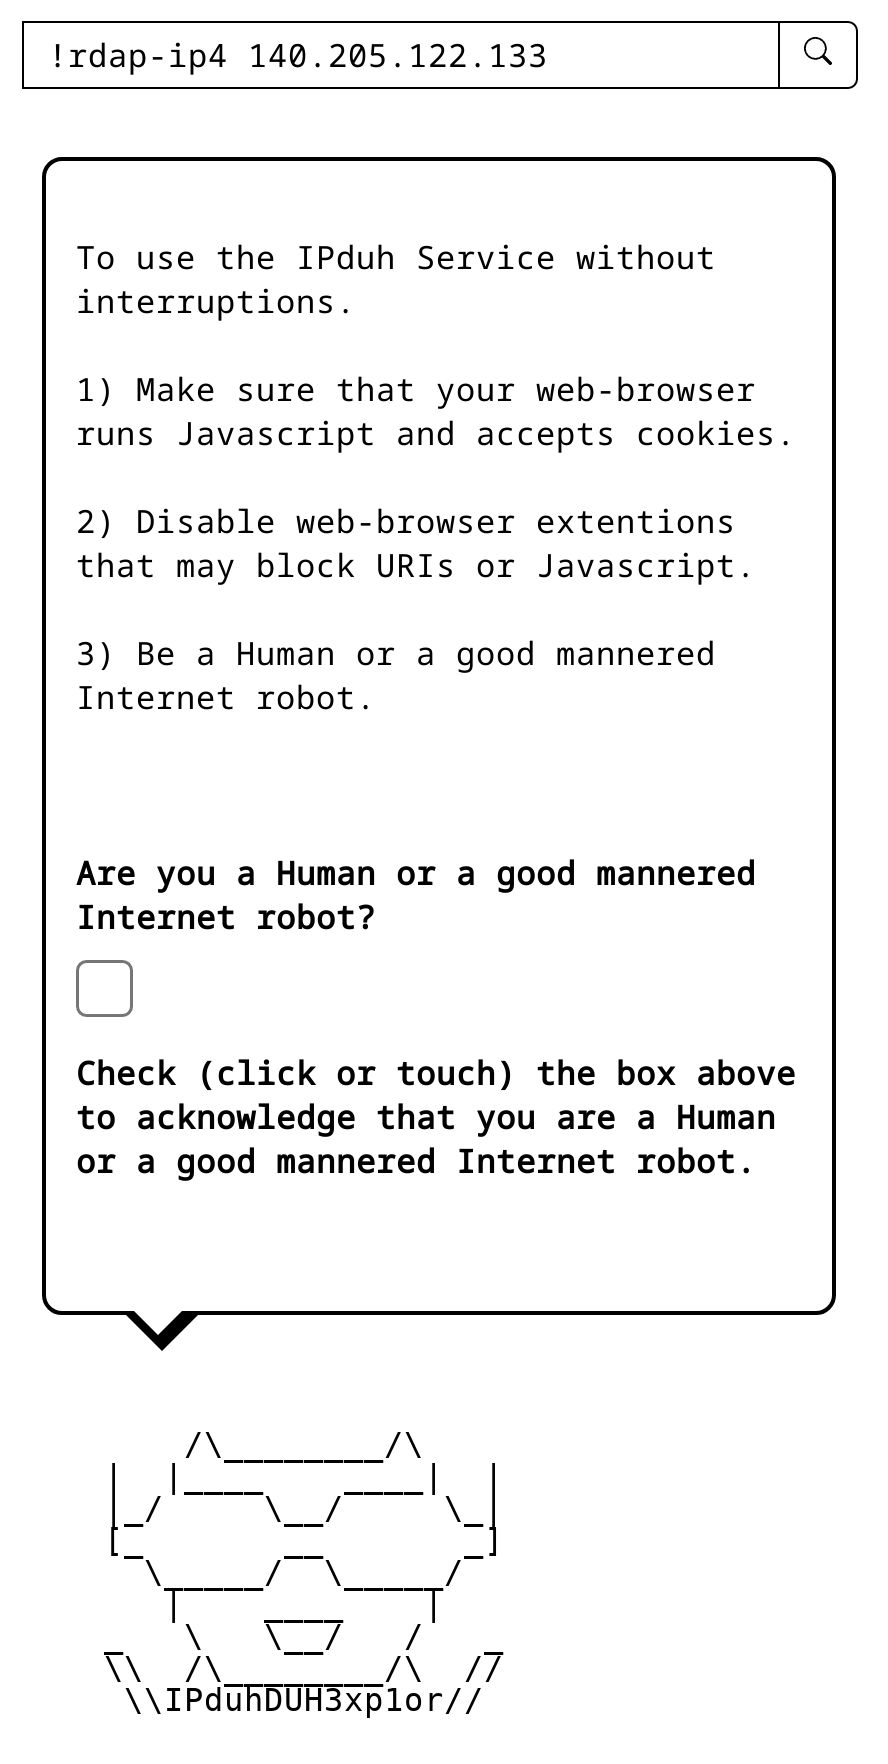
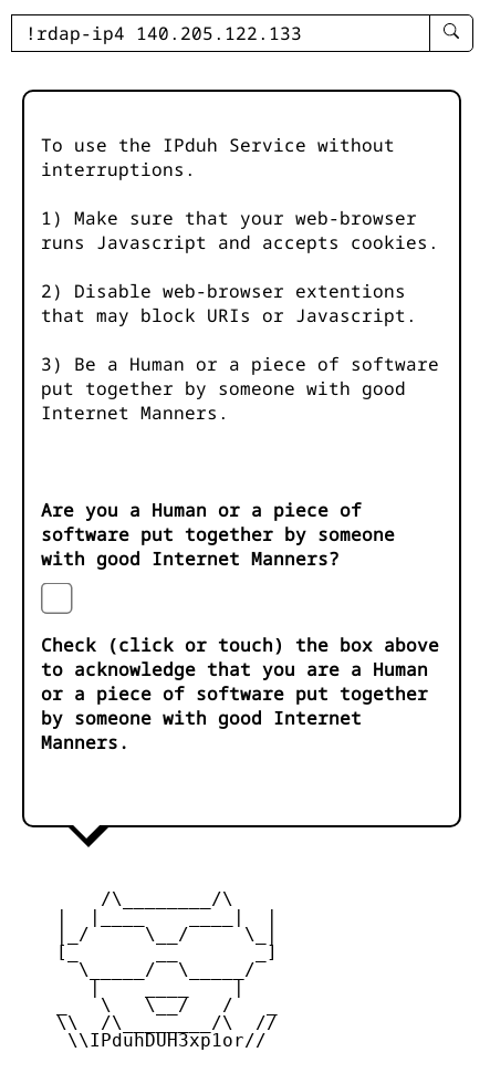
- 3) Be a Human or a good mannered
- Internet robot.
+ 3) Be a Human or a piece of software
+ put together by someone with good
+ Internet Manners.

- Are you a Human or a good mannered
- Internet robot?
+ Are you a Human or a piece of
+ software put together by someone
+ with good Internet Manners?

- or a good mannered Internet robot.
+ or a piece of software put together
+ by someone with good Internet
+ Manners.
